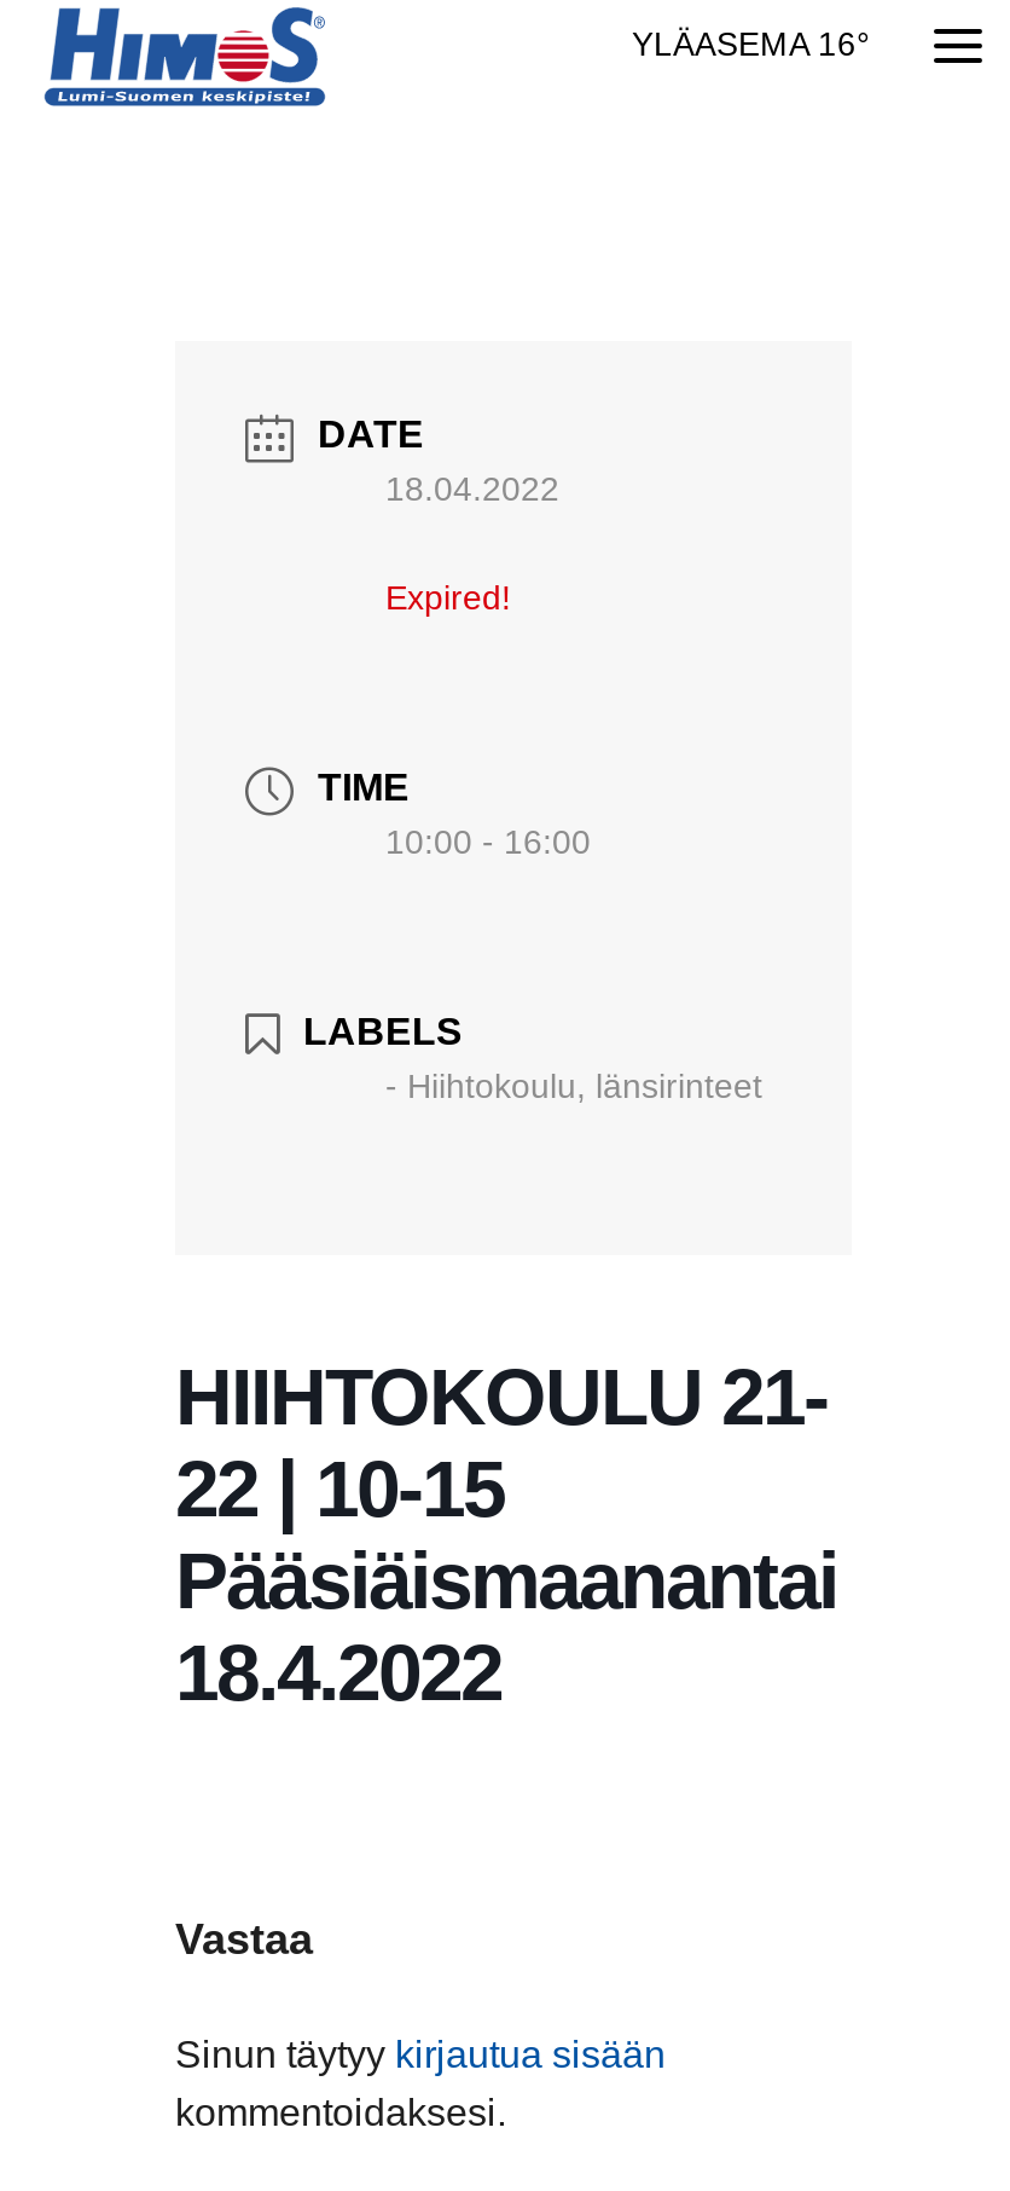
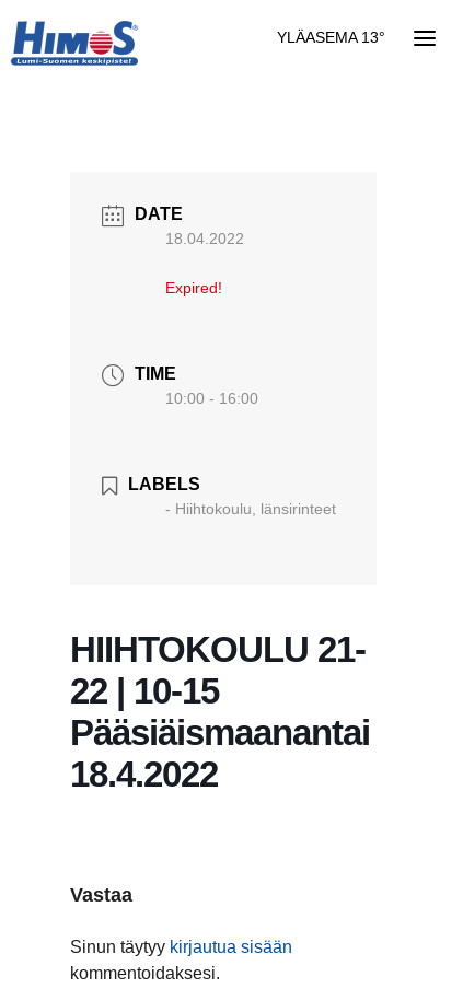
- YLÄASEMA 16°
+ YLÄASEMA 13°
